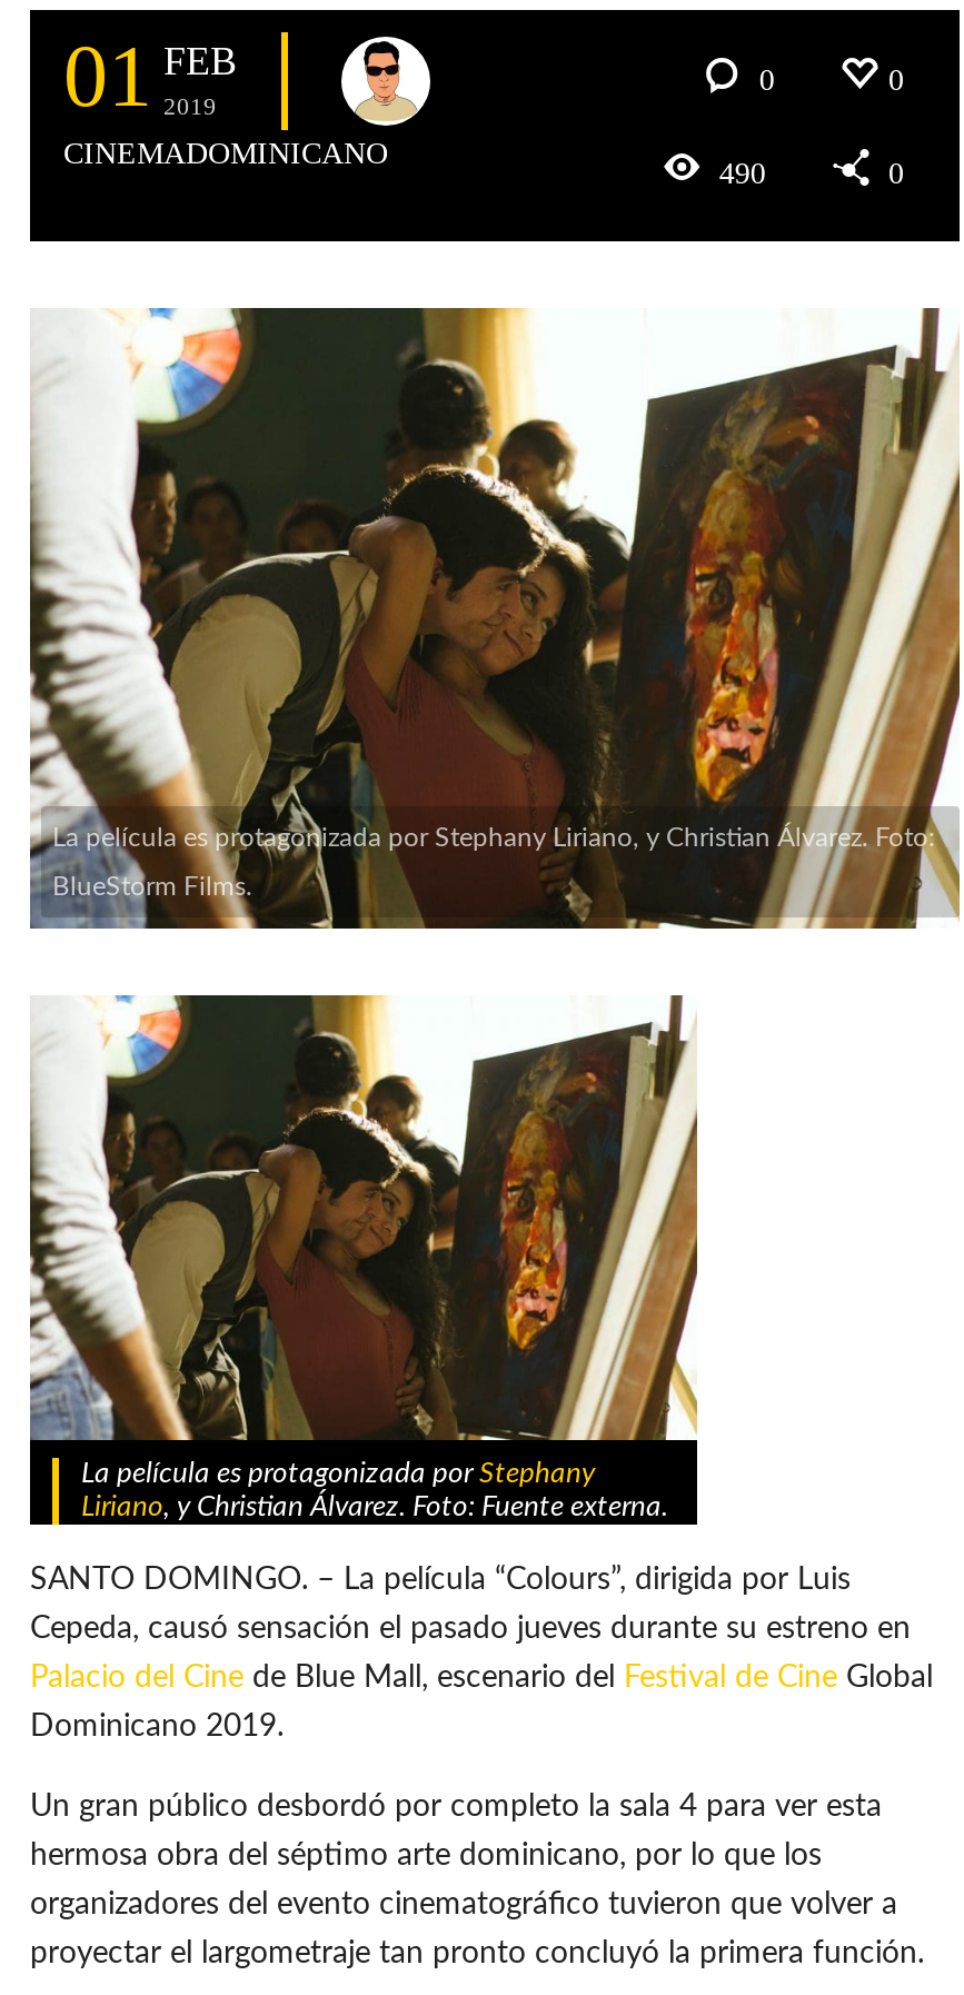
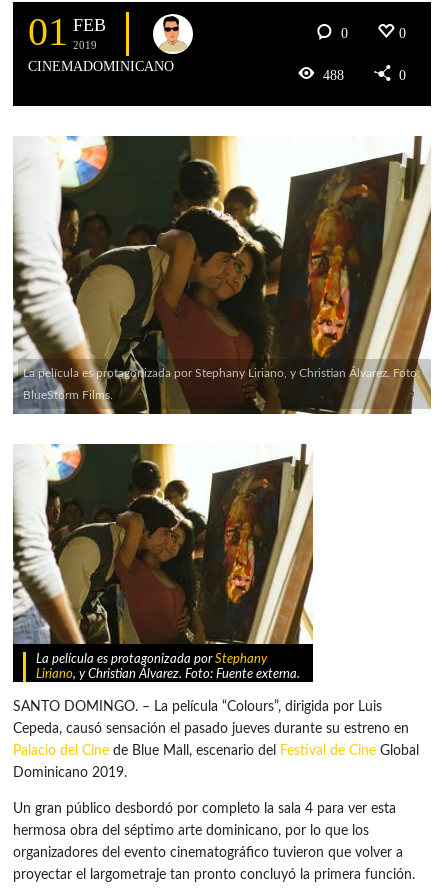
- 490
+ 488
